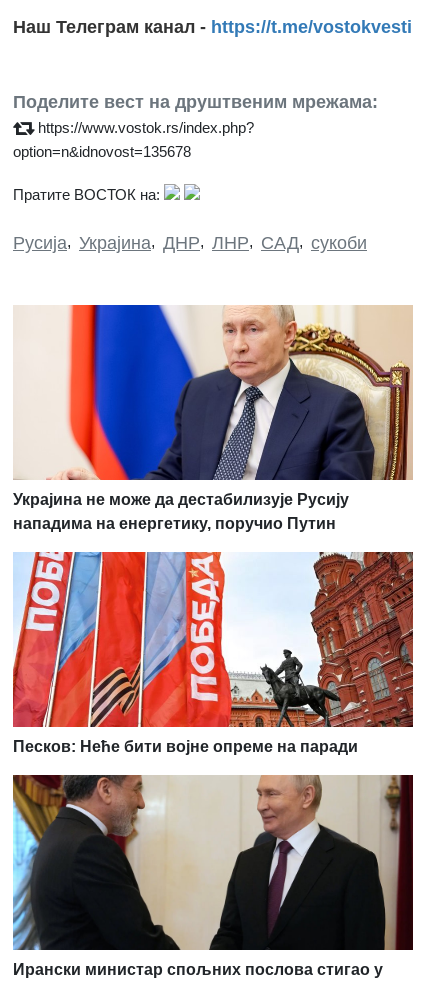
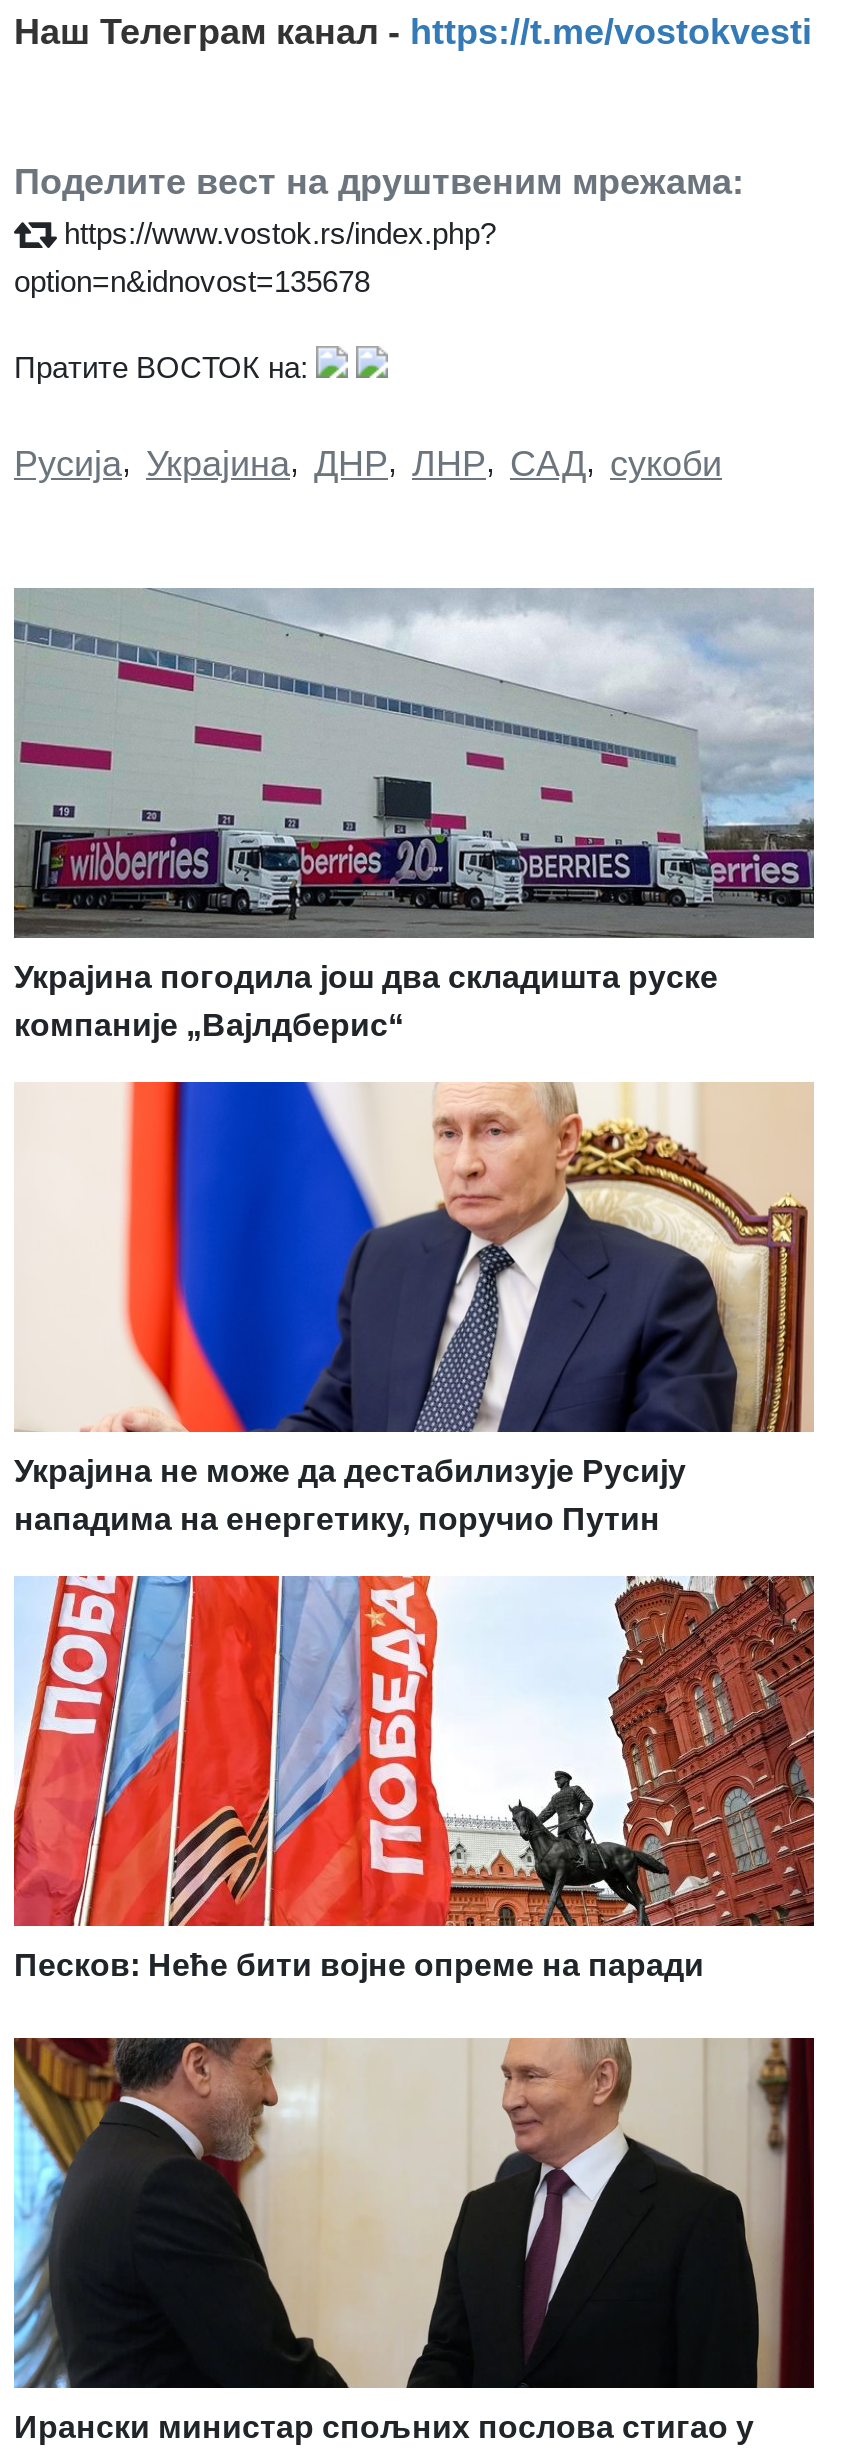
+ [image]
+ Украјина погодила још два складишта руске
+ компаније „Вајлдберис“
